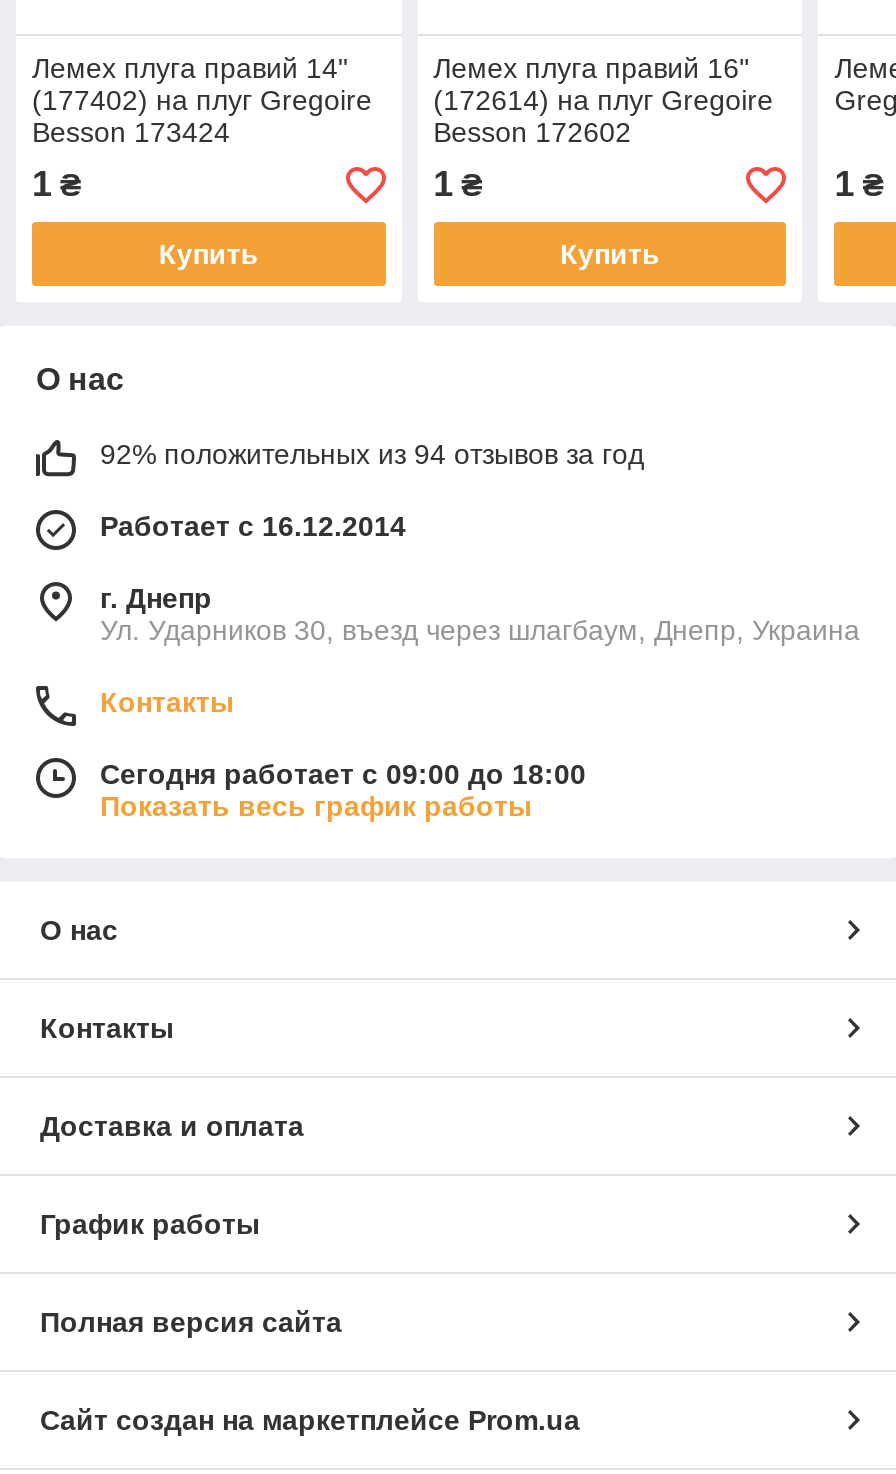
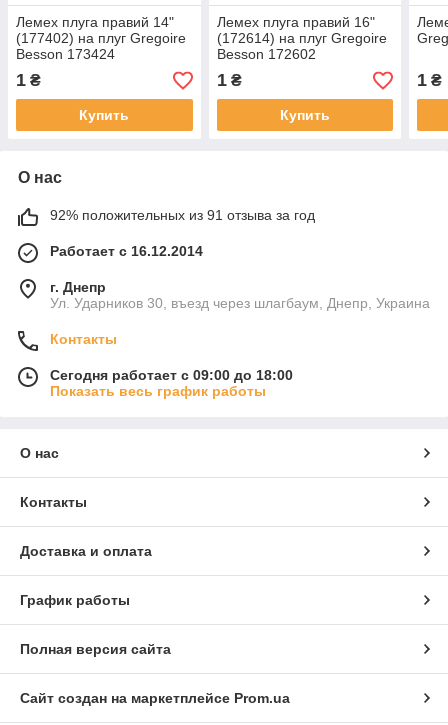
- 92% положительных из 94 отзывов за год
+ 92% положительных из 91 отзыва за год
